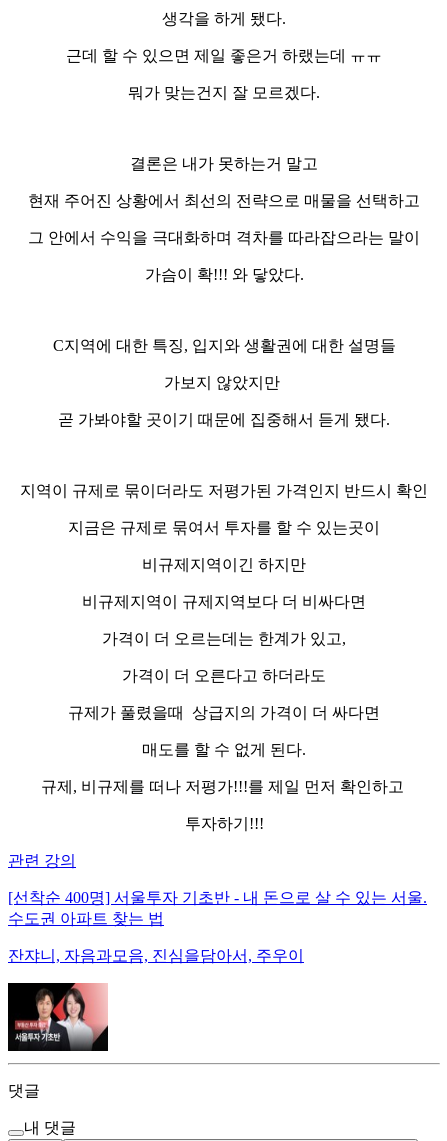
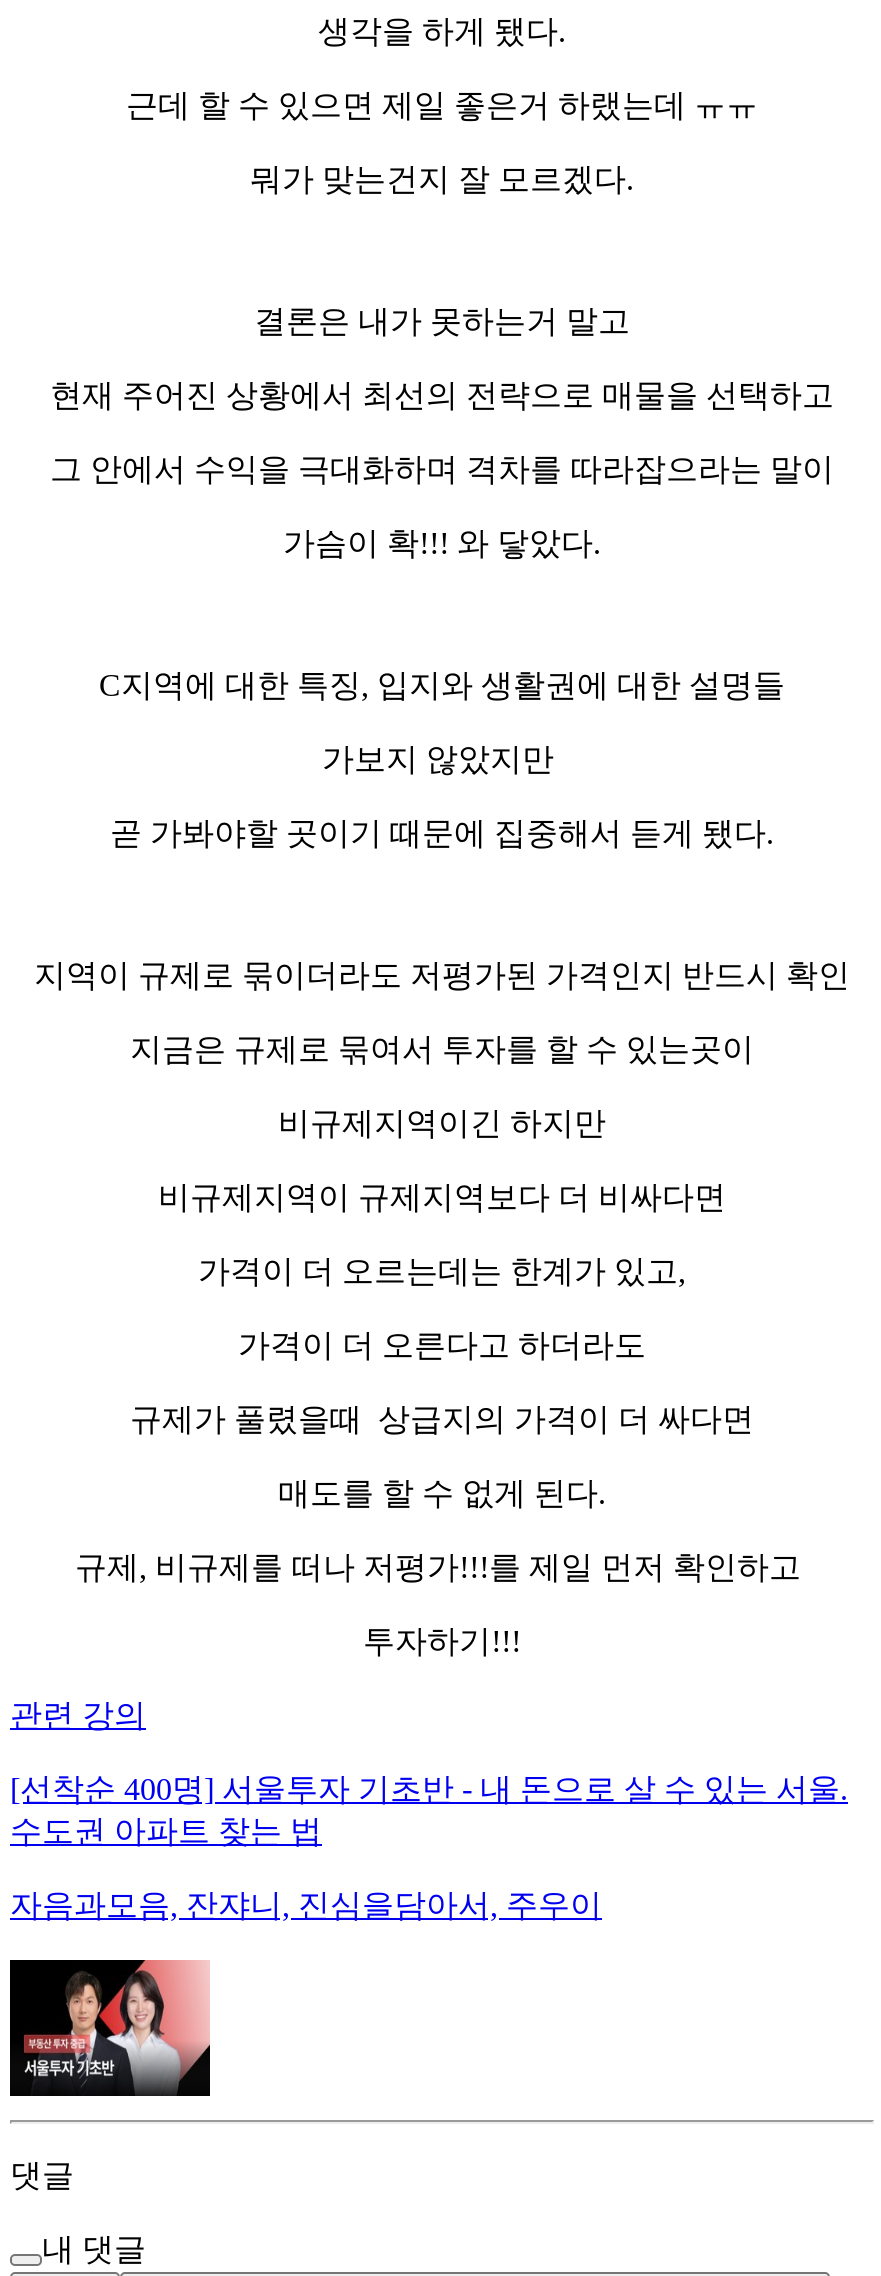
- 잔쟈니, 자음과모음, 진심을담아서, 주우이
+ 자음과모음, 잔쟈니, 진심을담아서, 주우이
